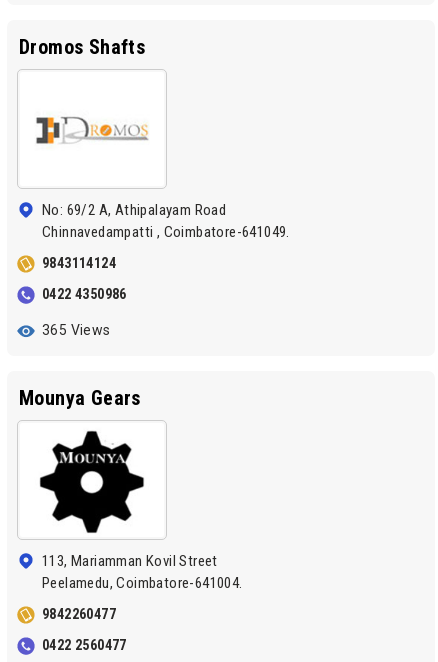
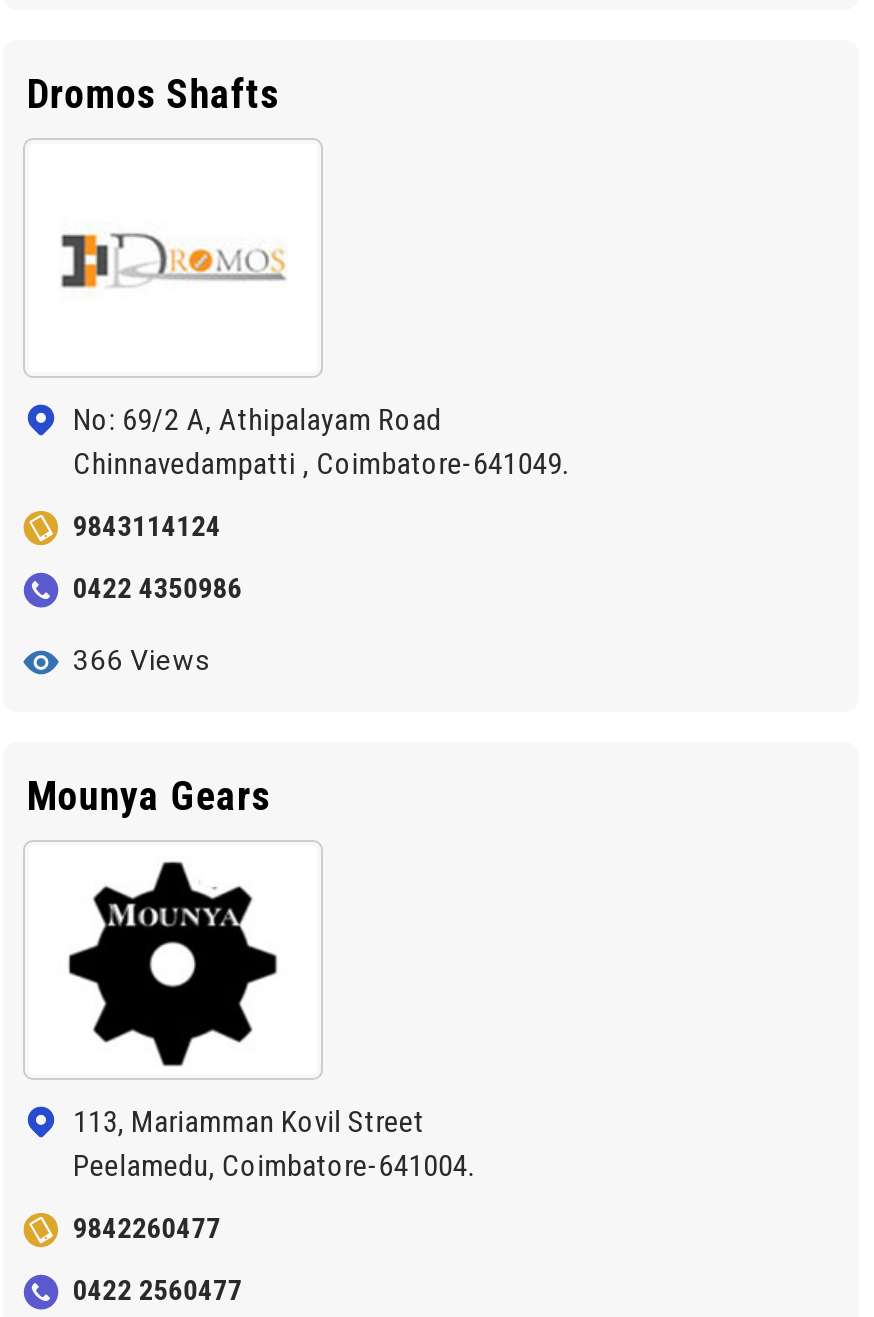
- 365 Views
+ 366 Views
